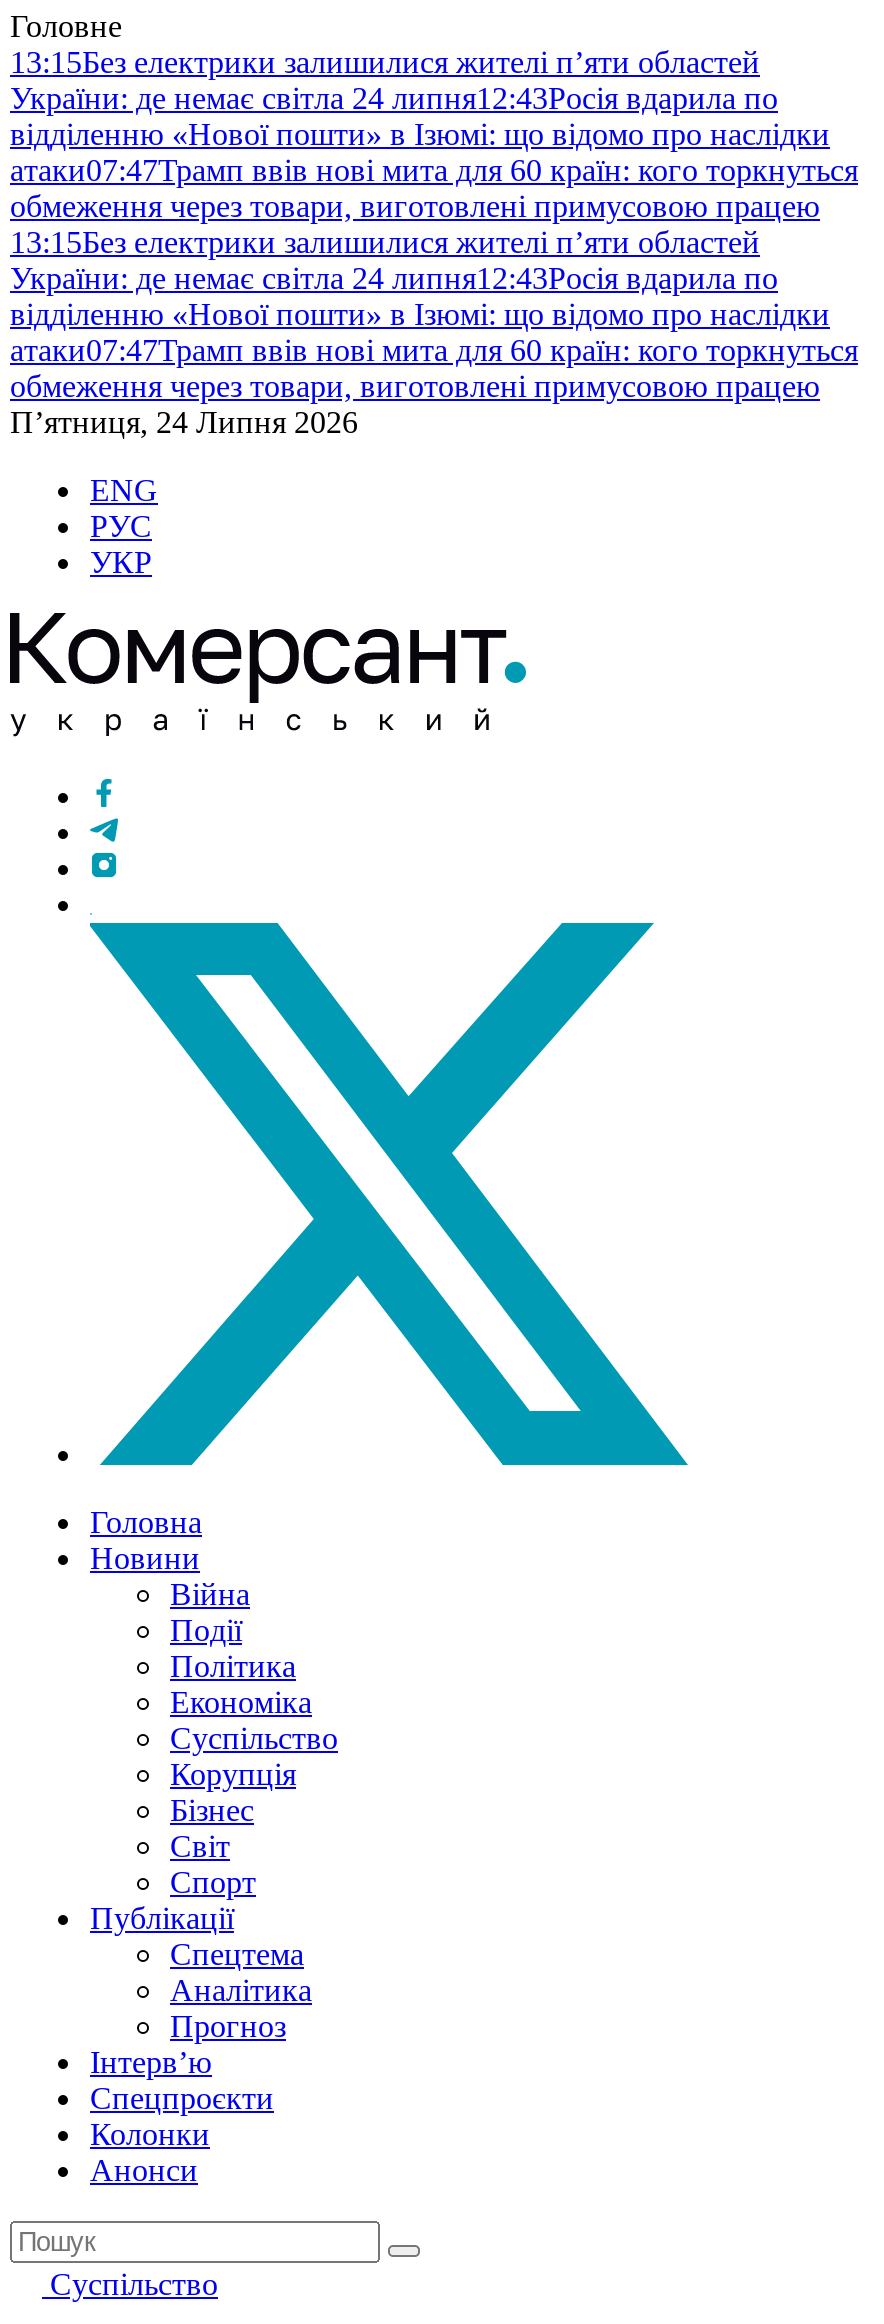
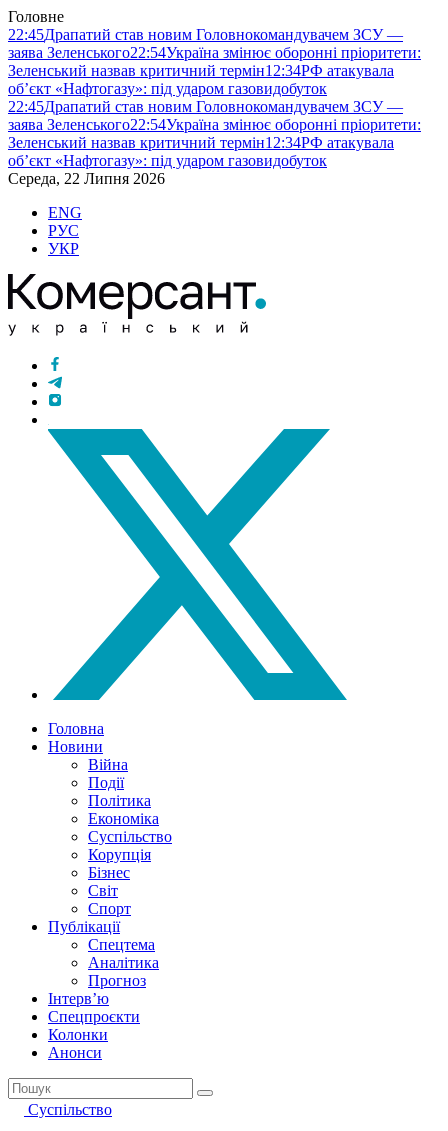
- 13:15Без електрики залишилися жителі п’яти областей
- України: де немає світла 24 липня12:43Росія вдарила по
- відділенню «Нової пошти» в Ізюмі: що відомо про наслідки
- атаки07:47Трамп ввів нові мита для 60 країн: кого торкнуться
- обмеження через товари, виготовлені примусовою працею
- 13:15Без електрики залишилися жителі п’яти областей
- України: де немає світла 24 липня12:43Росія вдарила по
- відділенню «Нової пошти» в Ізюмі: що відомо про наслідки
- атаки07:47Трамп ввів нові мита для 60 країн: кого торкнуться
- обмеження через товари, виготовлені примусовою працею
- П’ятниця, 24 Липня 2026
+ 22:45Драпатий став новим Головнокомандувачем ЗСУ —
+ заява Зеленського22:54Україна змінює оборонні пріоритети:
+ Зеленський назвав критичний термін 12:34РФ атакувала
+ об’єкт «Нафтогазу»: під ударом газовидобуток
+ 22:45Драпатий став новим Головнокомандувачем ЗСУ —
+ заява Зеленського22:54Україна змінює оборонні пріоритети:
+ Зеленський назвав критичний термін 12:34РФ атакувала
+ об’єкт «Нафтогазу»: під ударом газовидобуток
+ Середа, 22 Липня 2026
